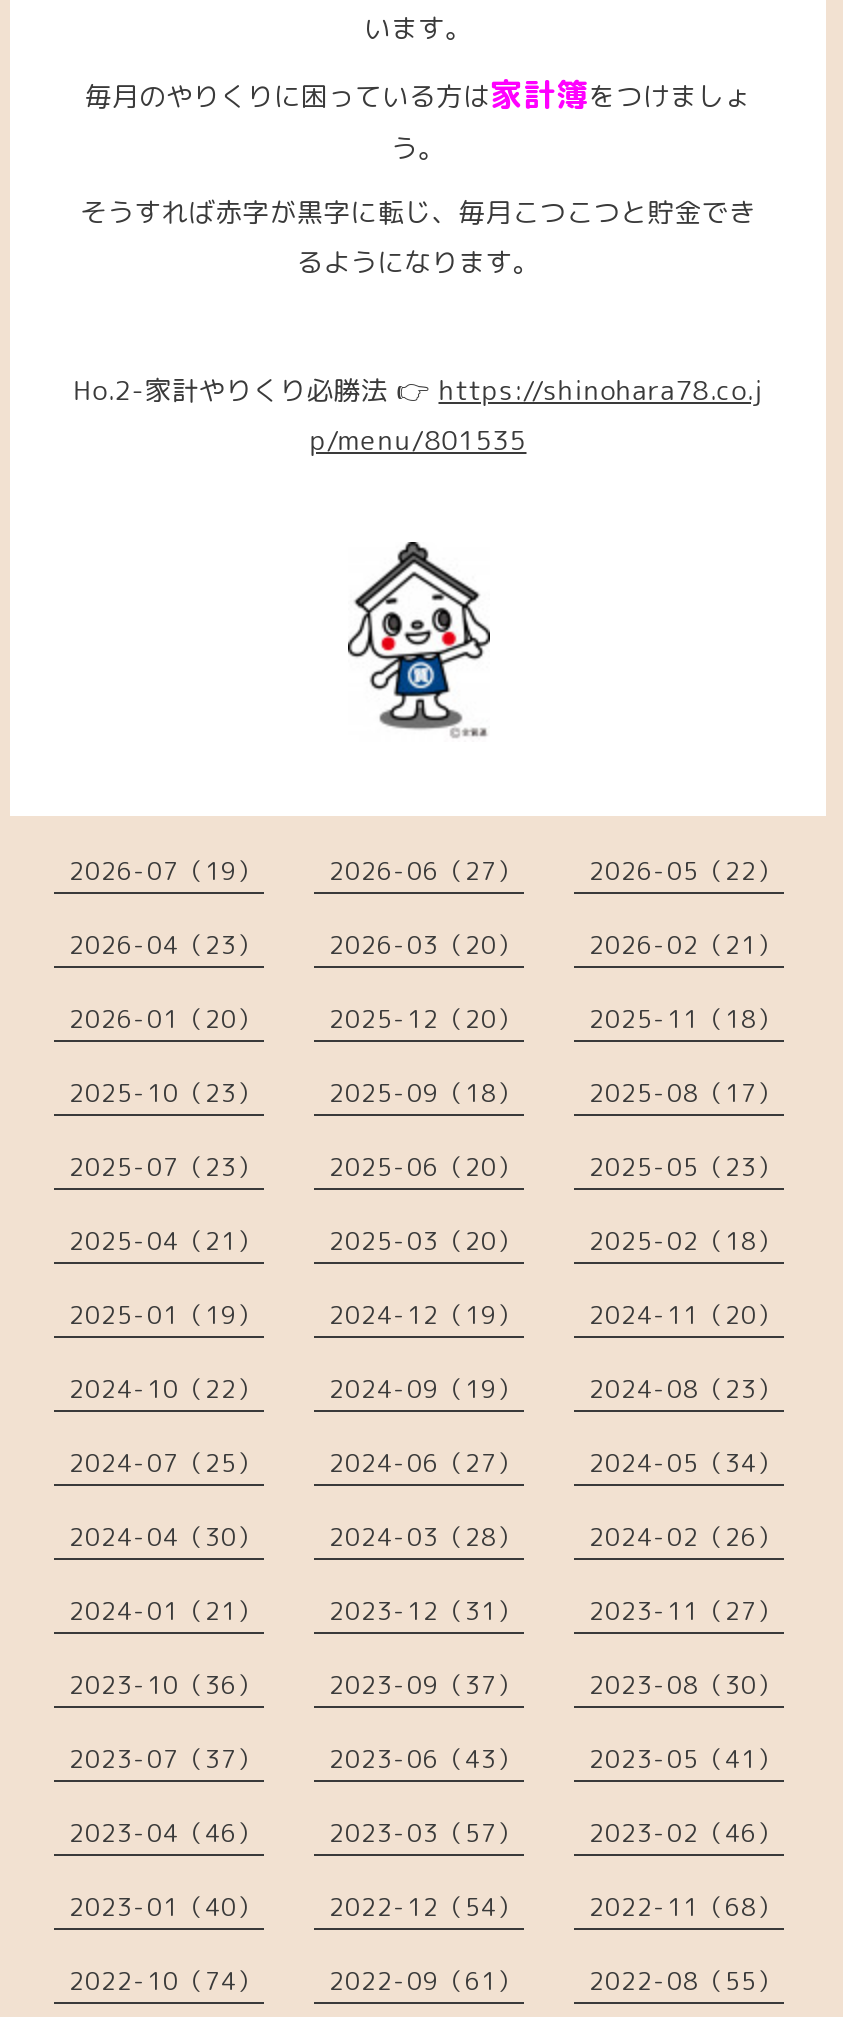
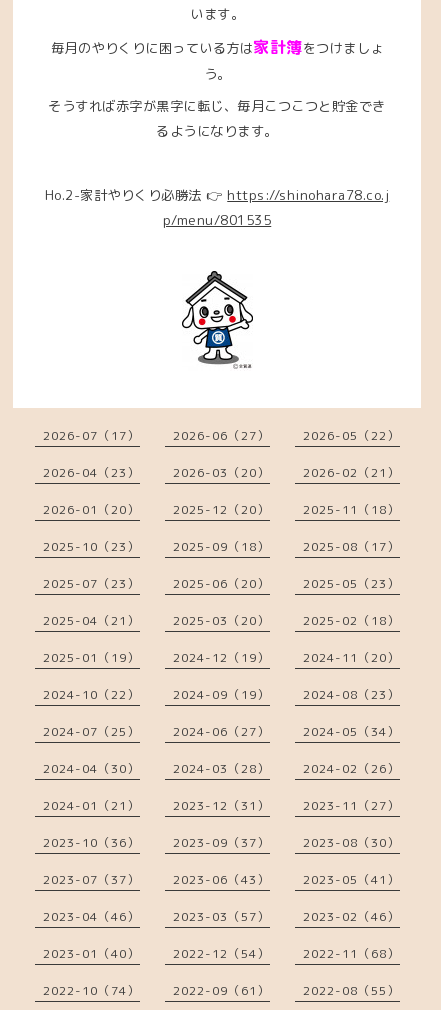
- 2026-07（19） 2026-06（27） 2026-05（22）
+ 2026-07（17） 2026-06（27） 2026-05（22）
